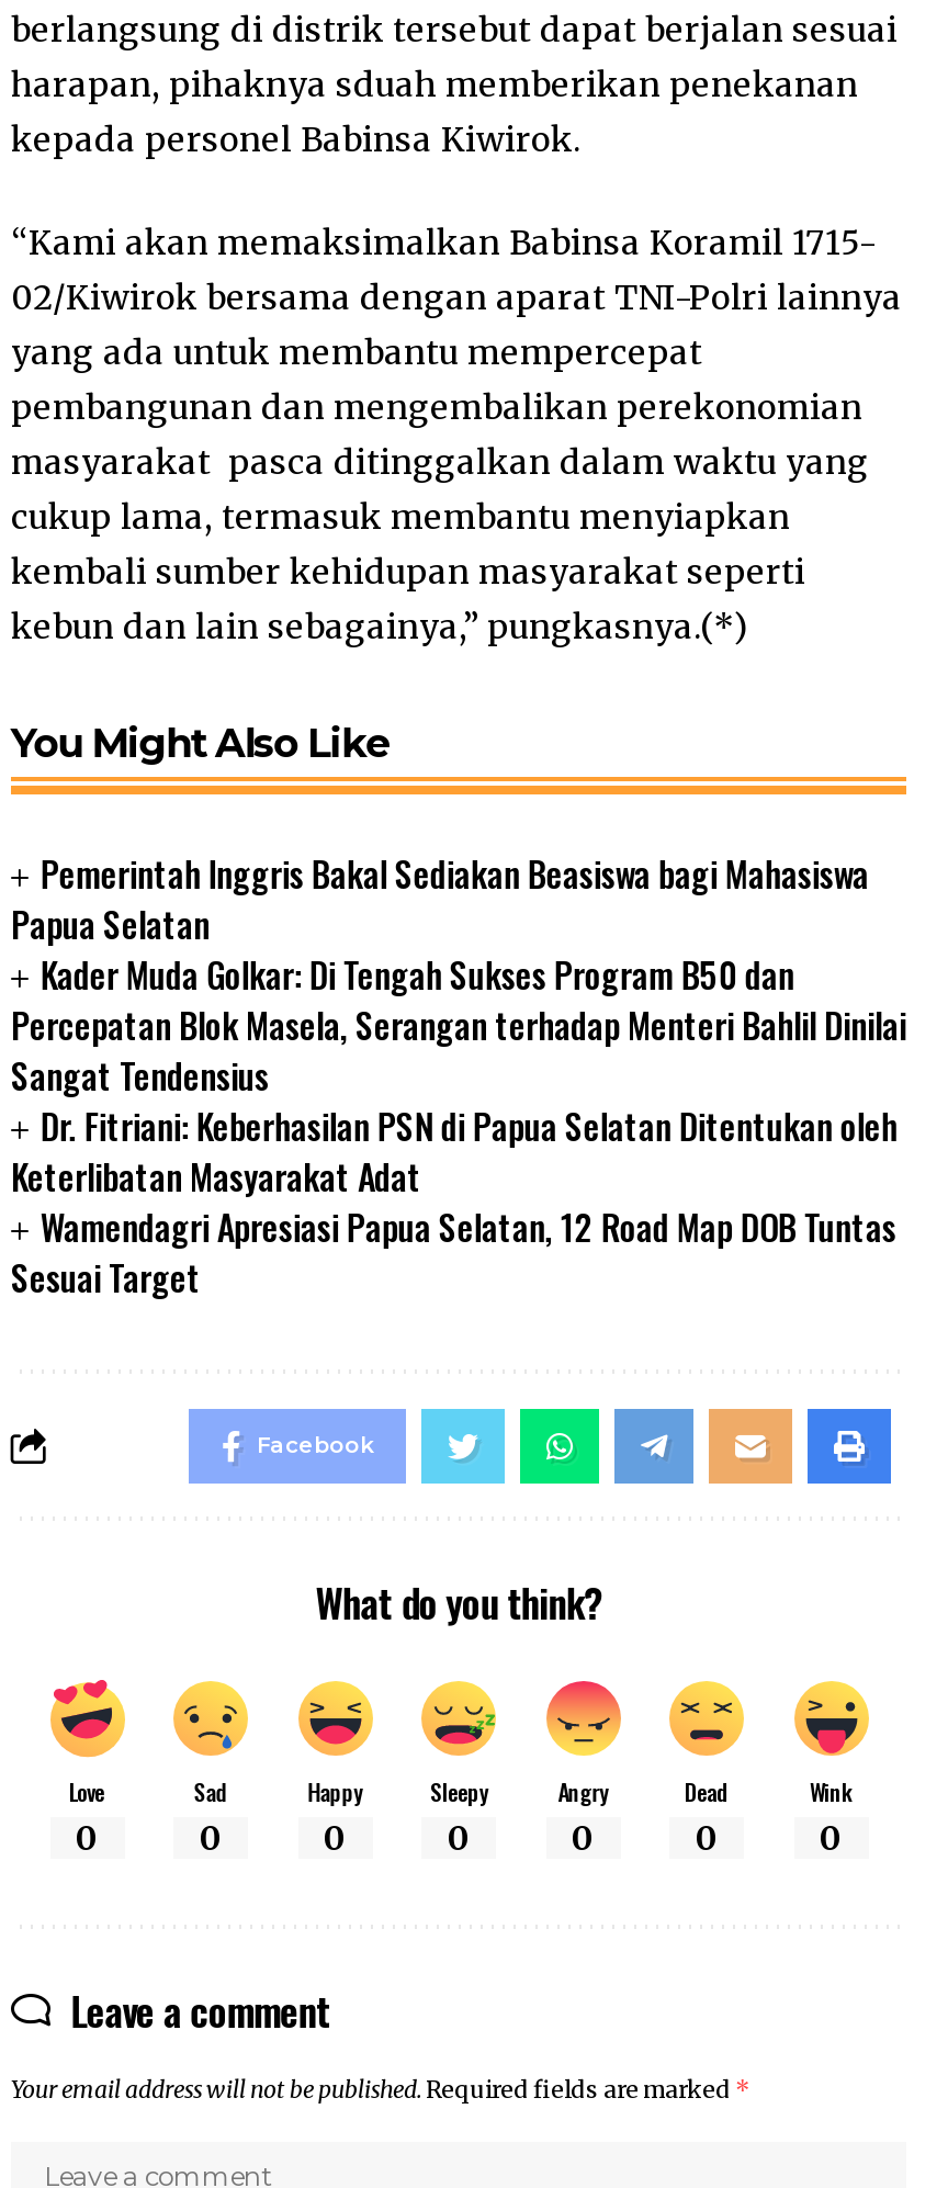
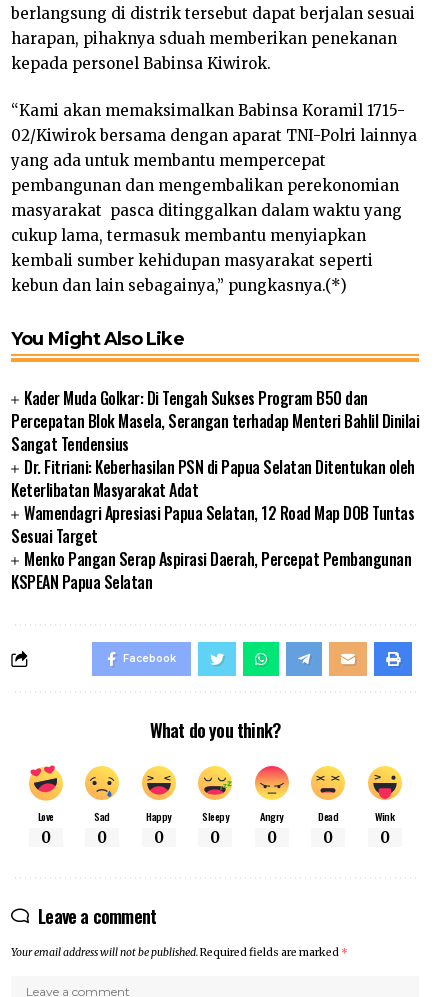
- Pemerintah Inggris Bakal Sediakan Beasiswa bagi Mahasiswa
- Papua Selatan

moved up: Kader Muda Golkar: Di Tengah Sukses Program B50 dan | Percepatan Blok Masela, Serangan terhadap Menteri Bahlil Dinilai | Sangat Tendensius | Dr. Fitriani: Keberhasilan PSN di Papua Selatan Ditentukan oleh | Keterlibatan Masyarakat Adat | Wamendagri Apresiasi Papua Selatan, 12 Road Map DOB Tuntas | Sesuai Target

+ Menko Pangan Serap Aspirasi Daerah, Percepat Pembangunan
+ KSPEAN Papua Selatan
